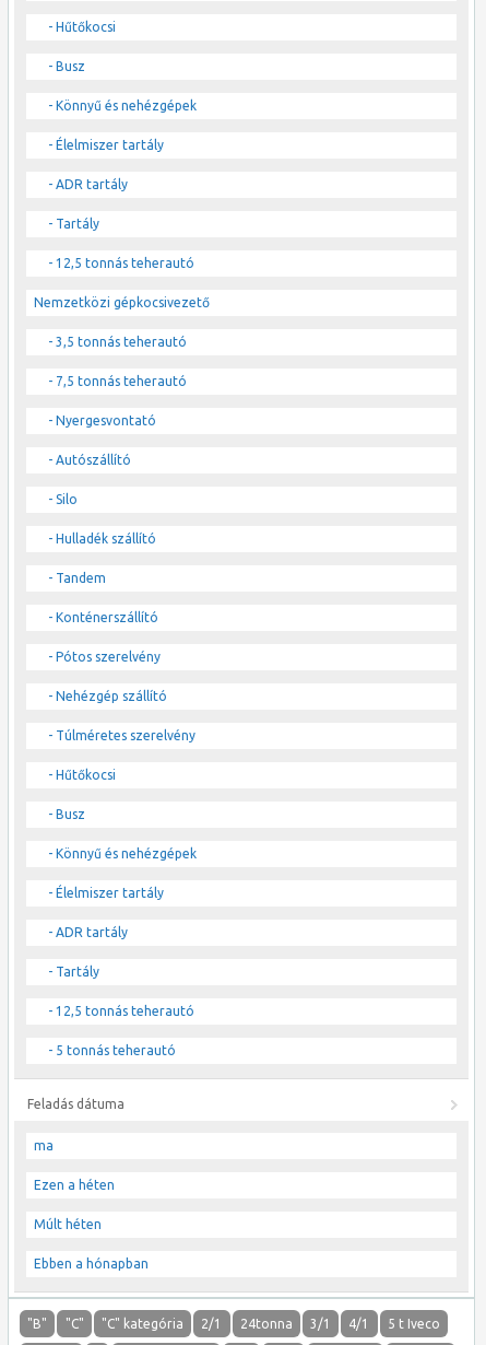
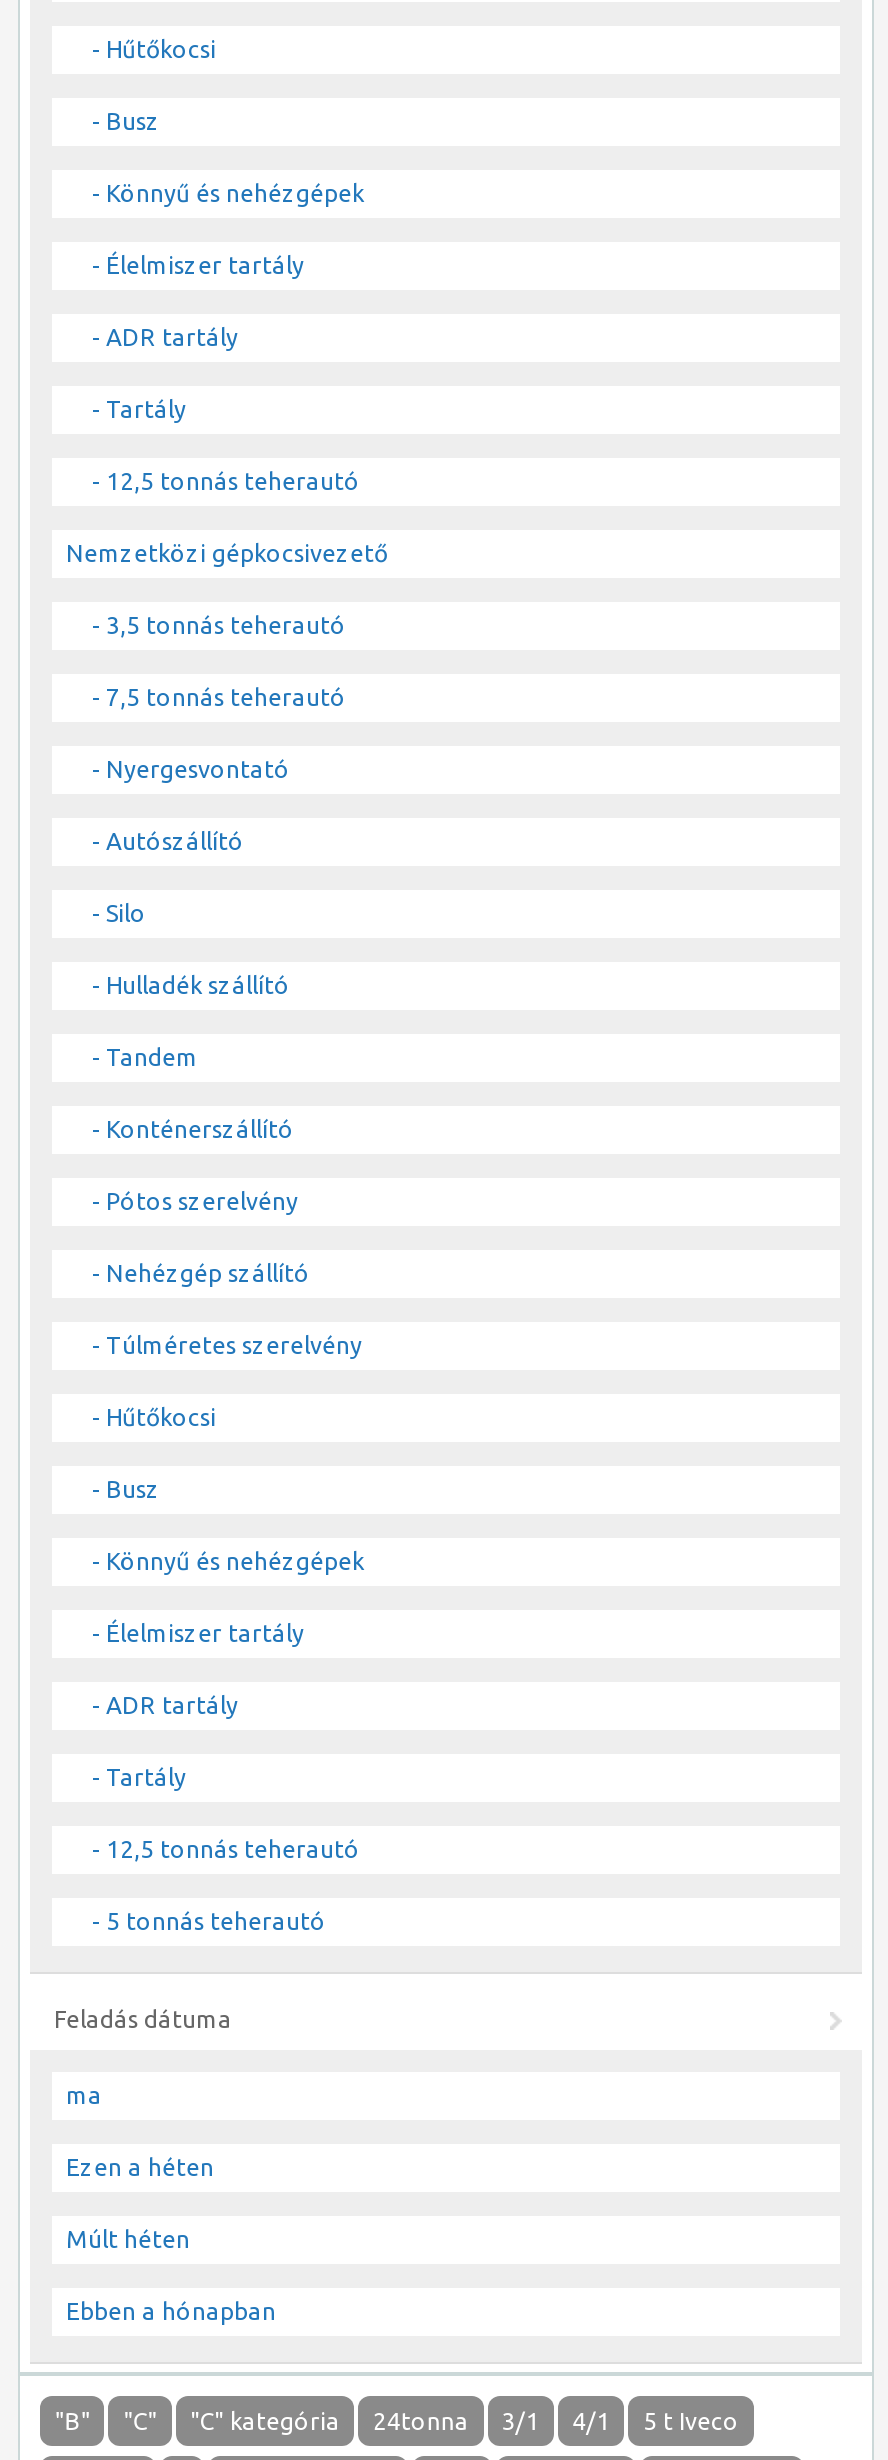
- 2/1
